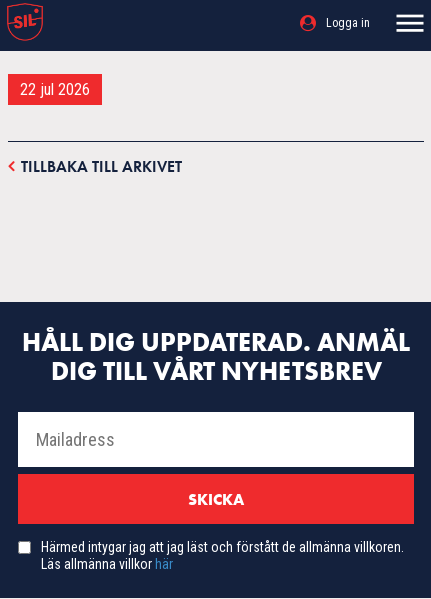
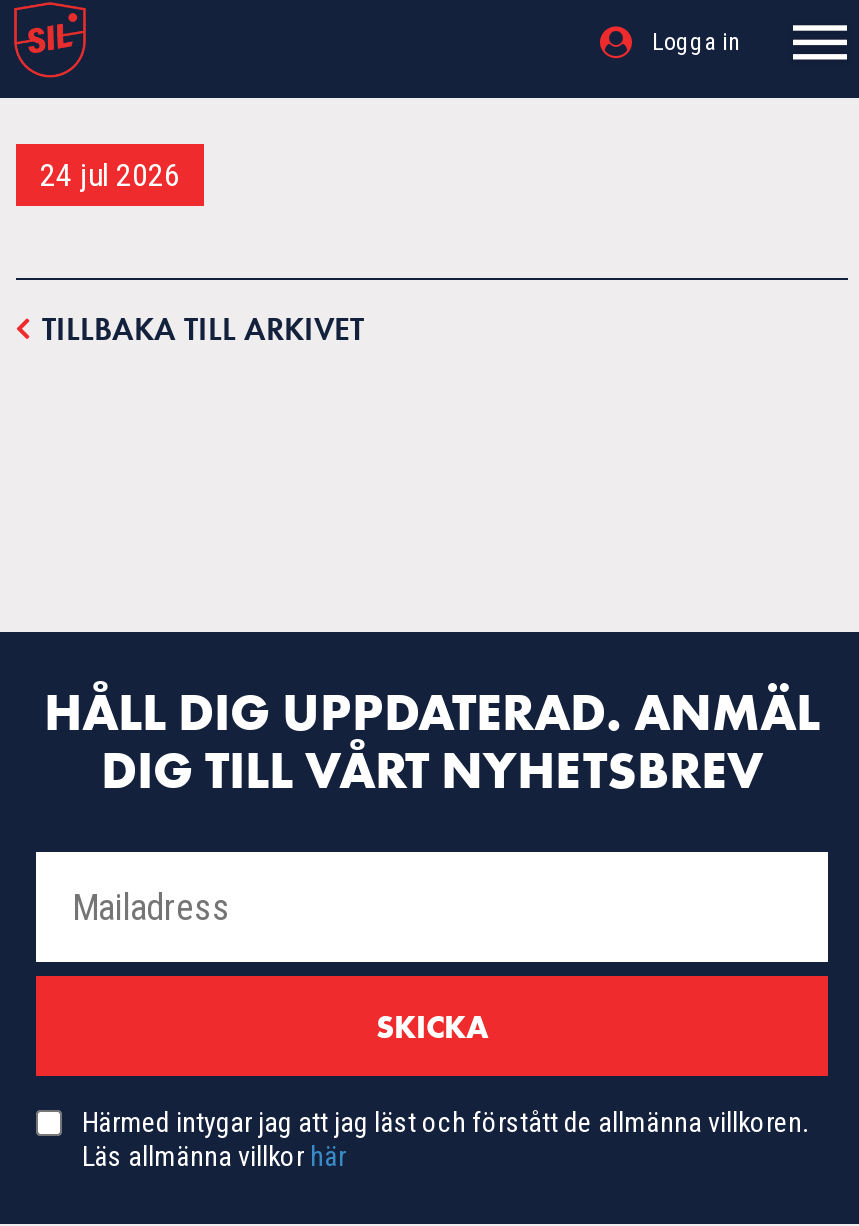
- 22 jul 2026
+ 24 jul 2026
